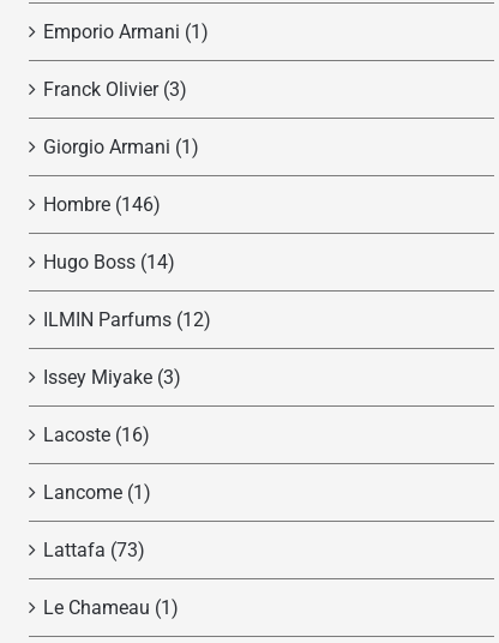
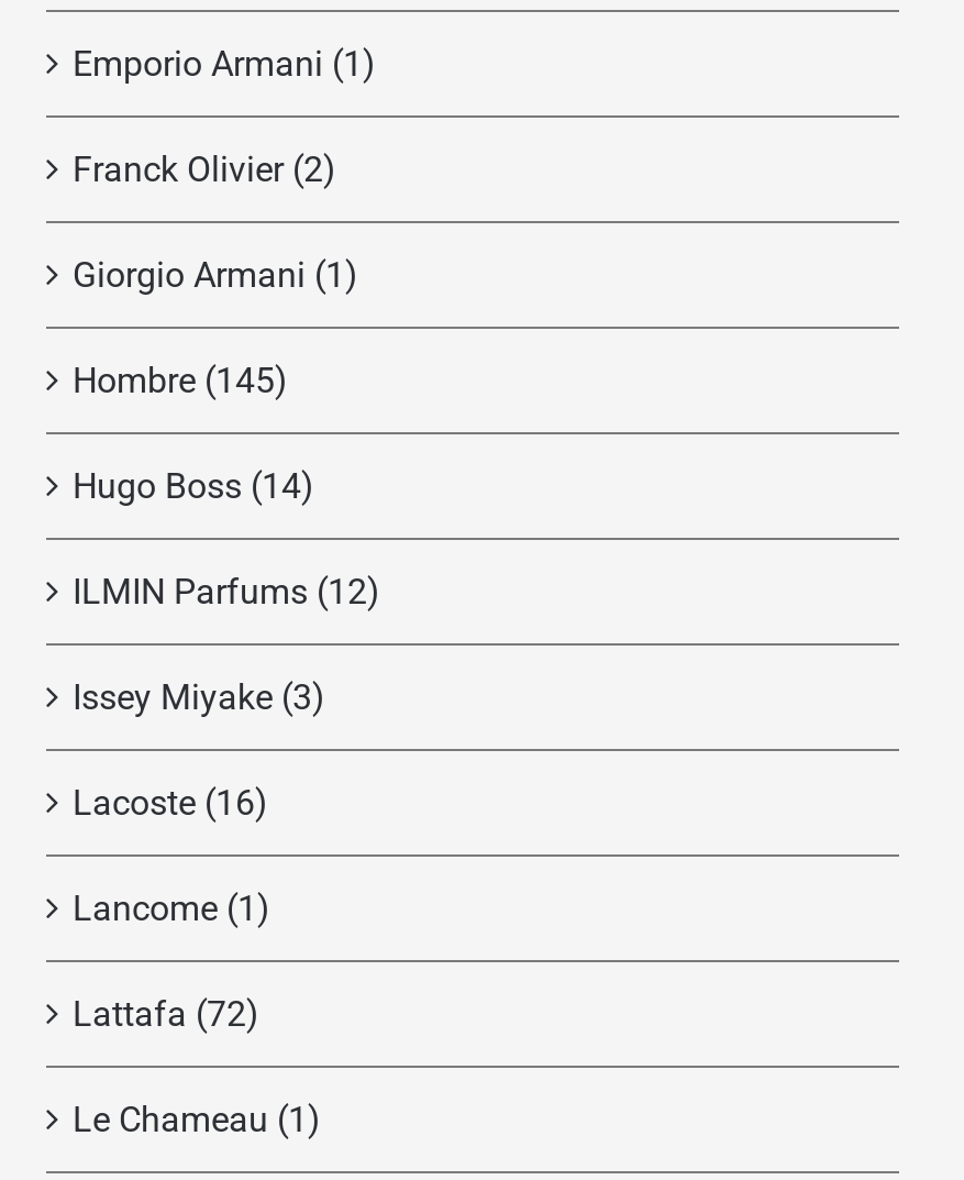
- Franck Olivier (3)
+ Franck Olivier (2)

- Hombre (146)
+ Hombre (145)

- Lattafa (73)
+ Lattafa (72)
